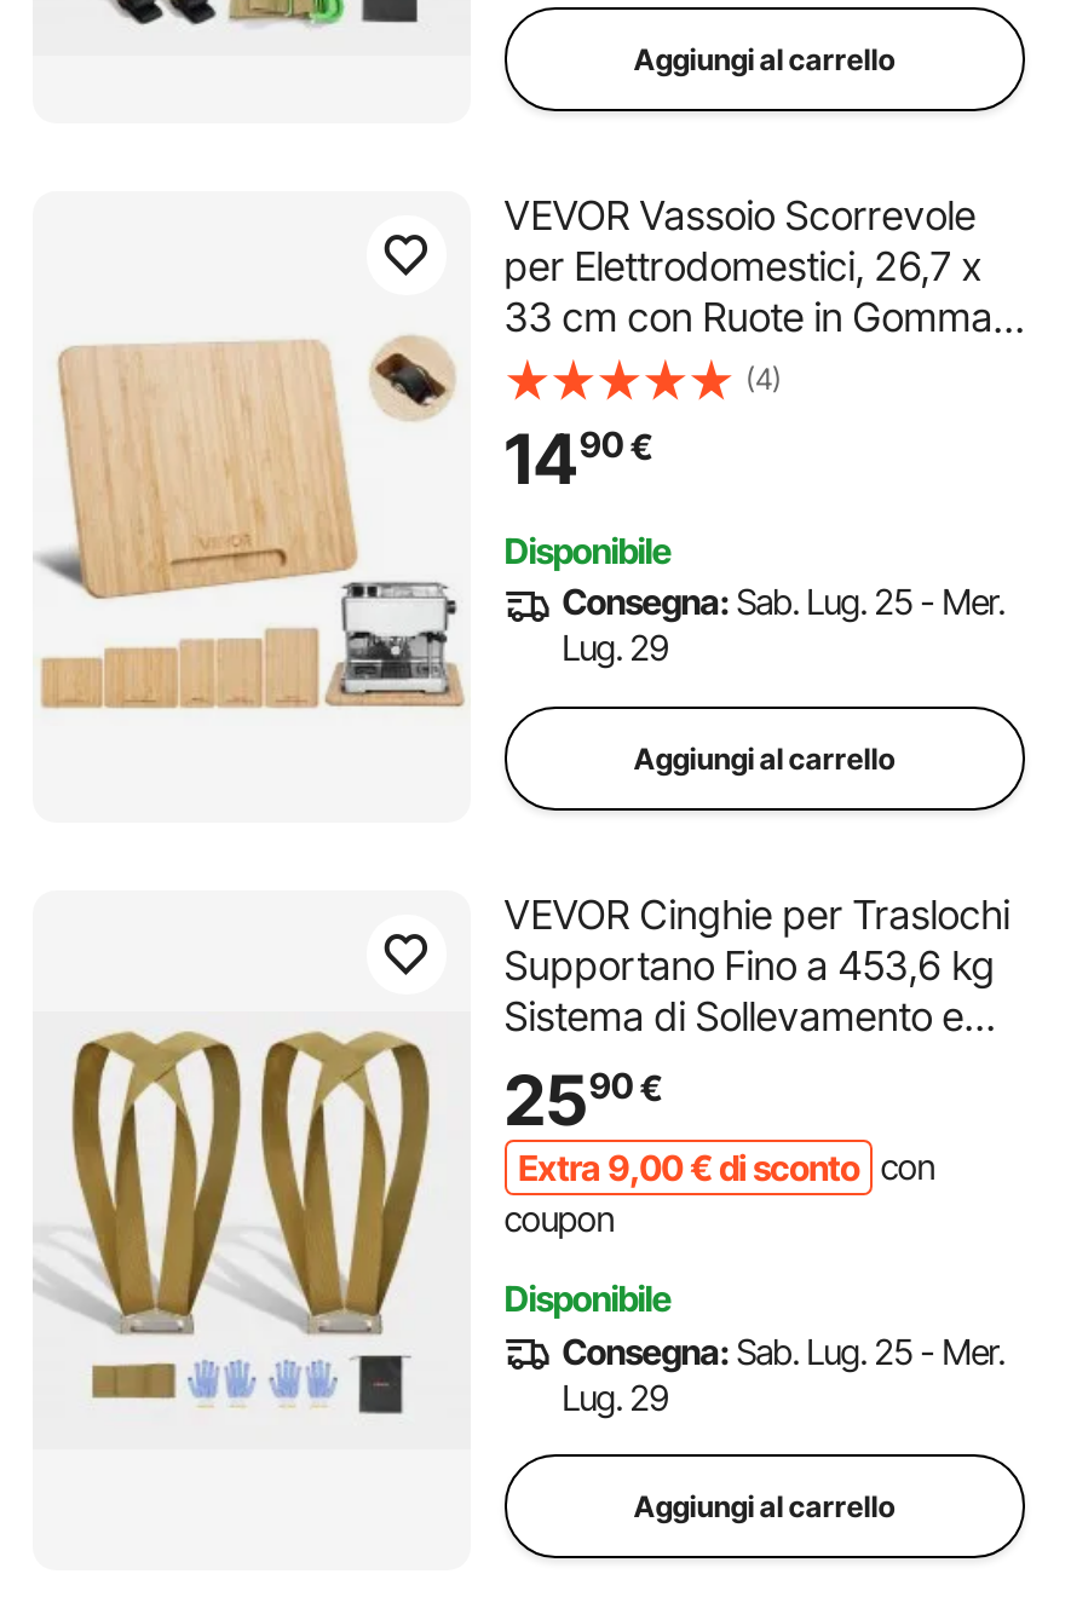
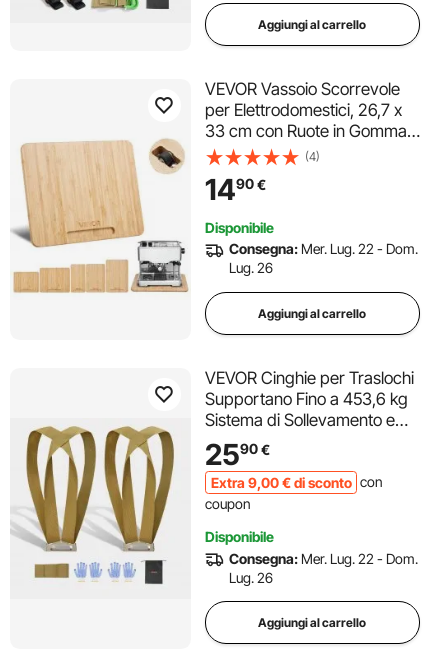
- Consegna: Sab. Lug. 25 - Mer.
+ Consegna: Mer. Lug. 22 - Dom.

- Lug. 29
+ Lug. 26

- Consegna: Sab. Lug. 25 - Mer.
+ Consegna: Mer. Lug. 22 - Dom.

- Lug. 29
+ Lug. 26
